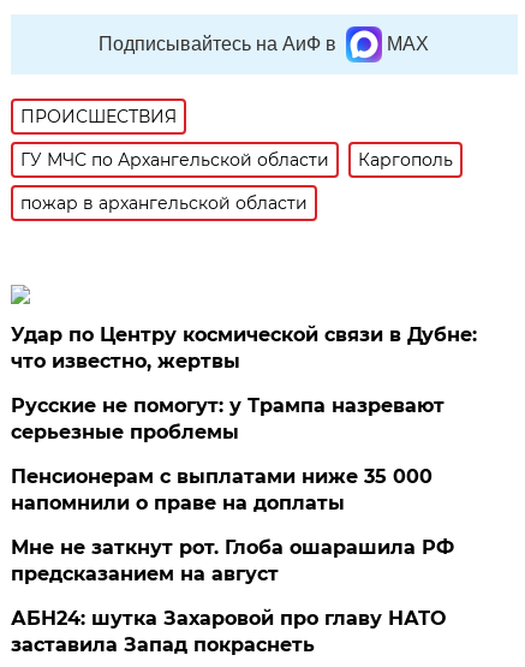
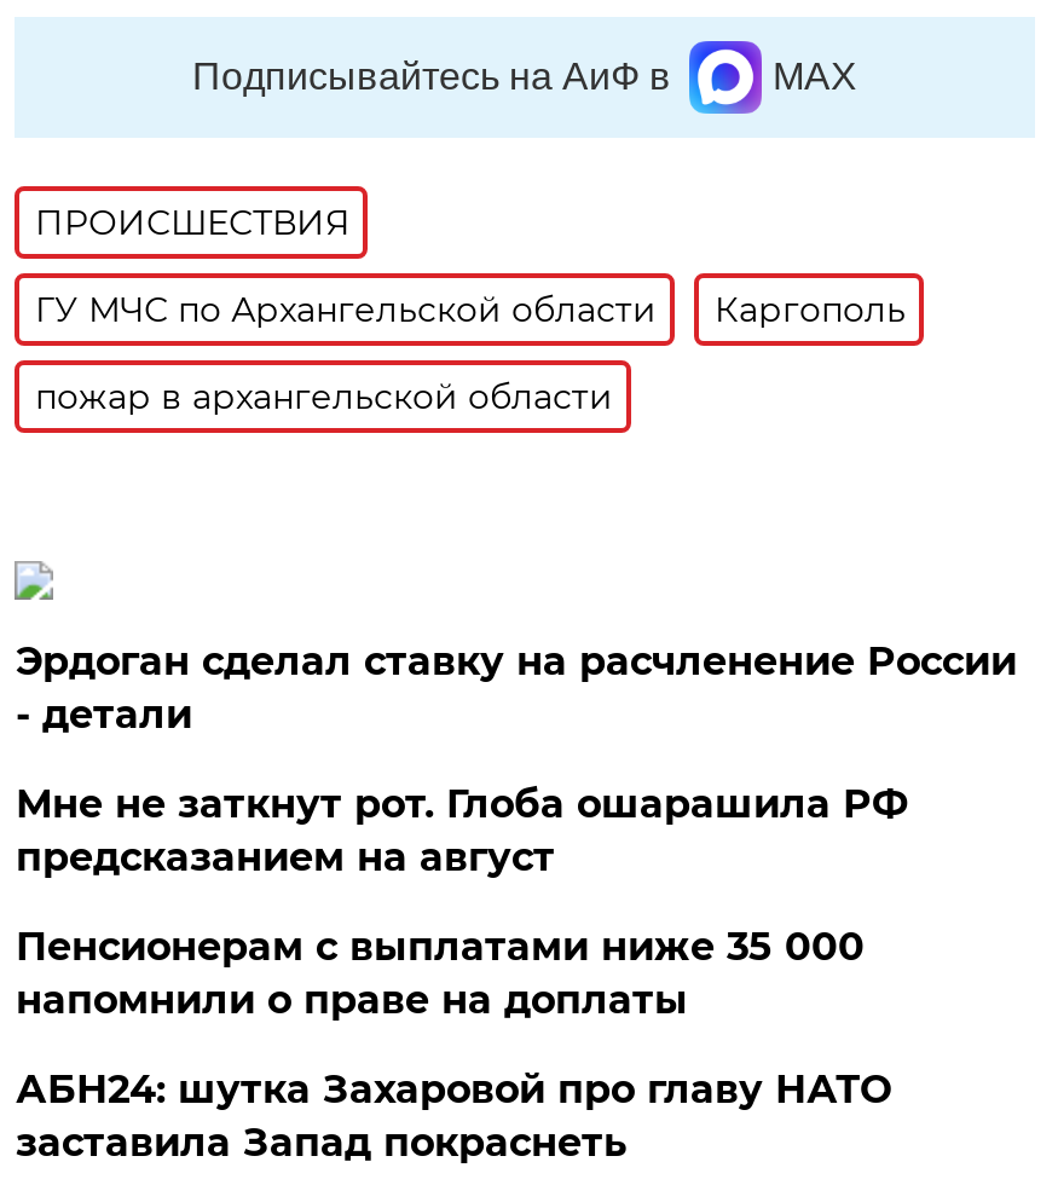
- Удар по Центру космической связи в Дубне:
- что известно, жертвы
+ Эрдоган сделал ставку на расчленение России
+ - детали

- Русские не помогут: у Трампа назревают
- серьезные проблемы

moved up: Мне не заткнут рот. Глоба ошарашила РФ | предсказанием на август
